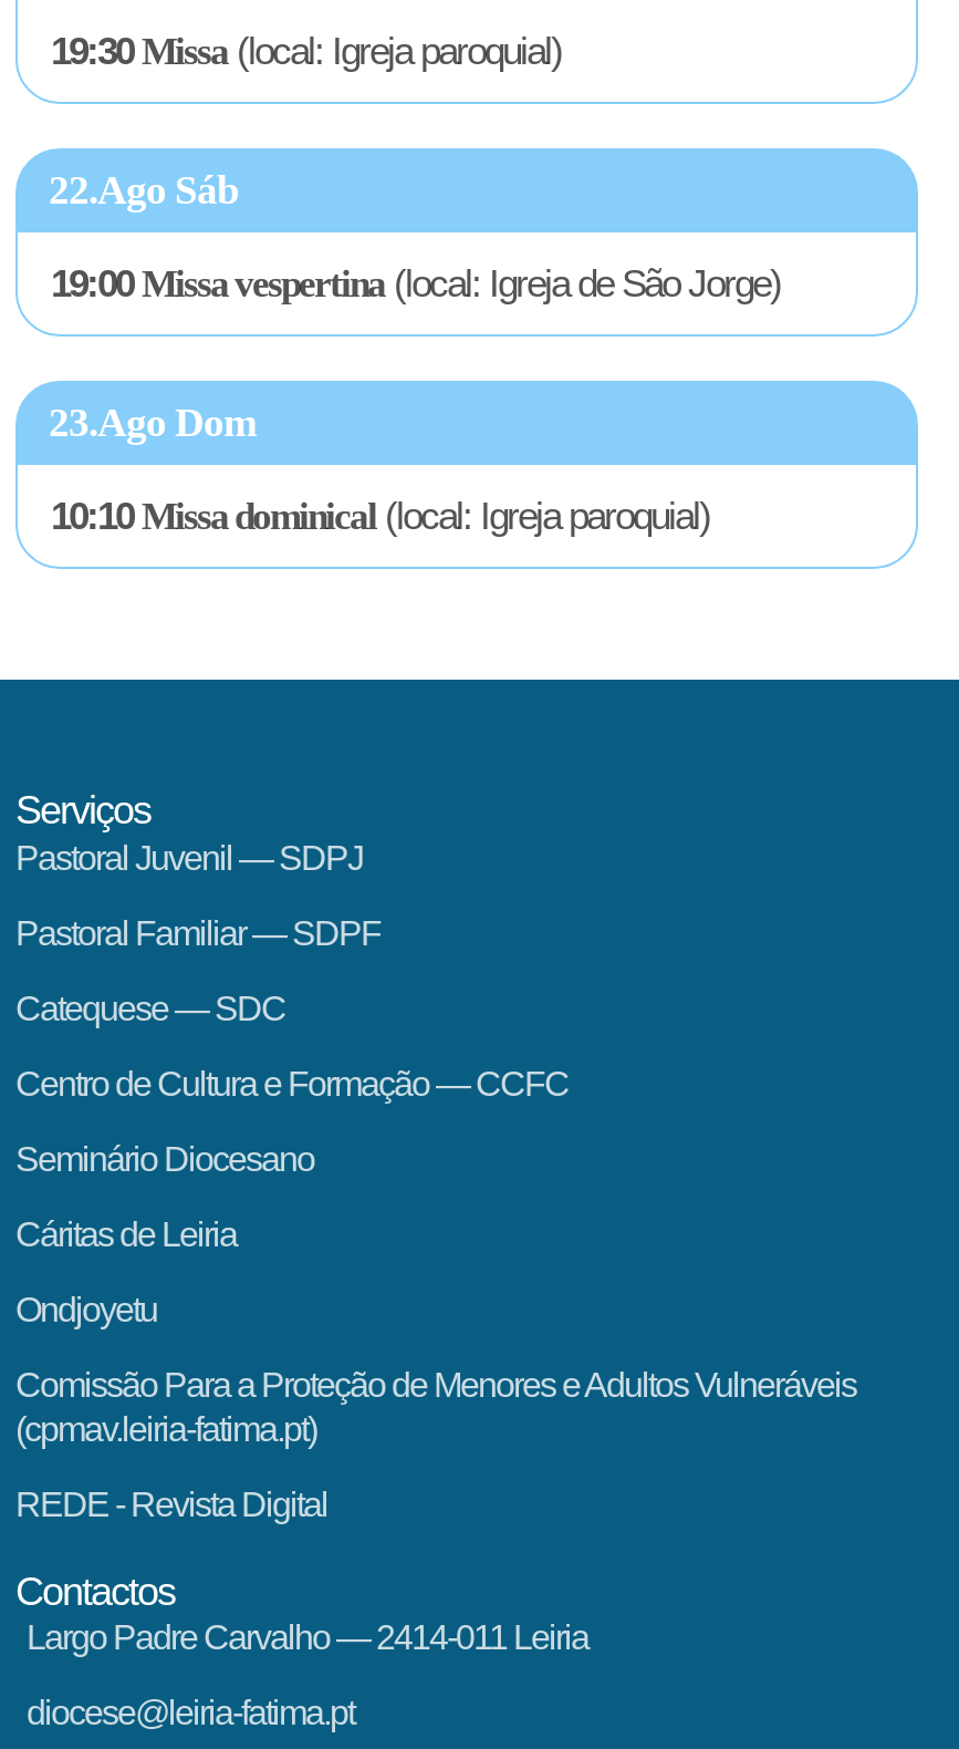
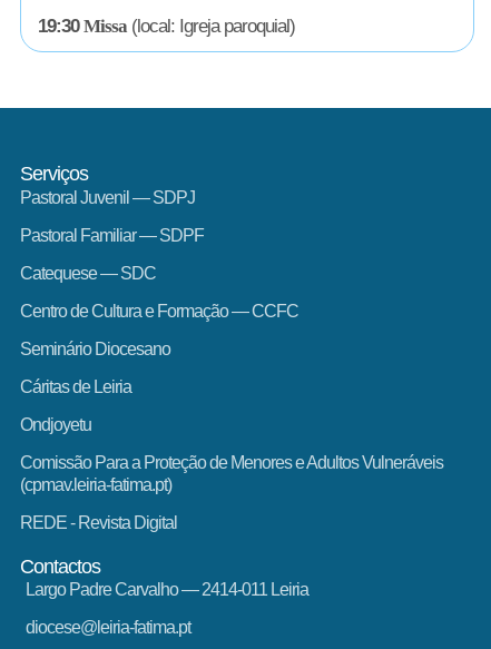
- 22.Ago Sáb
- 19:00 Missa vespertina (local: Igreja de São Jorge)
- 23.Ago Dom
- 10:10 Missa dominical (local: Igreja paroquial)
